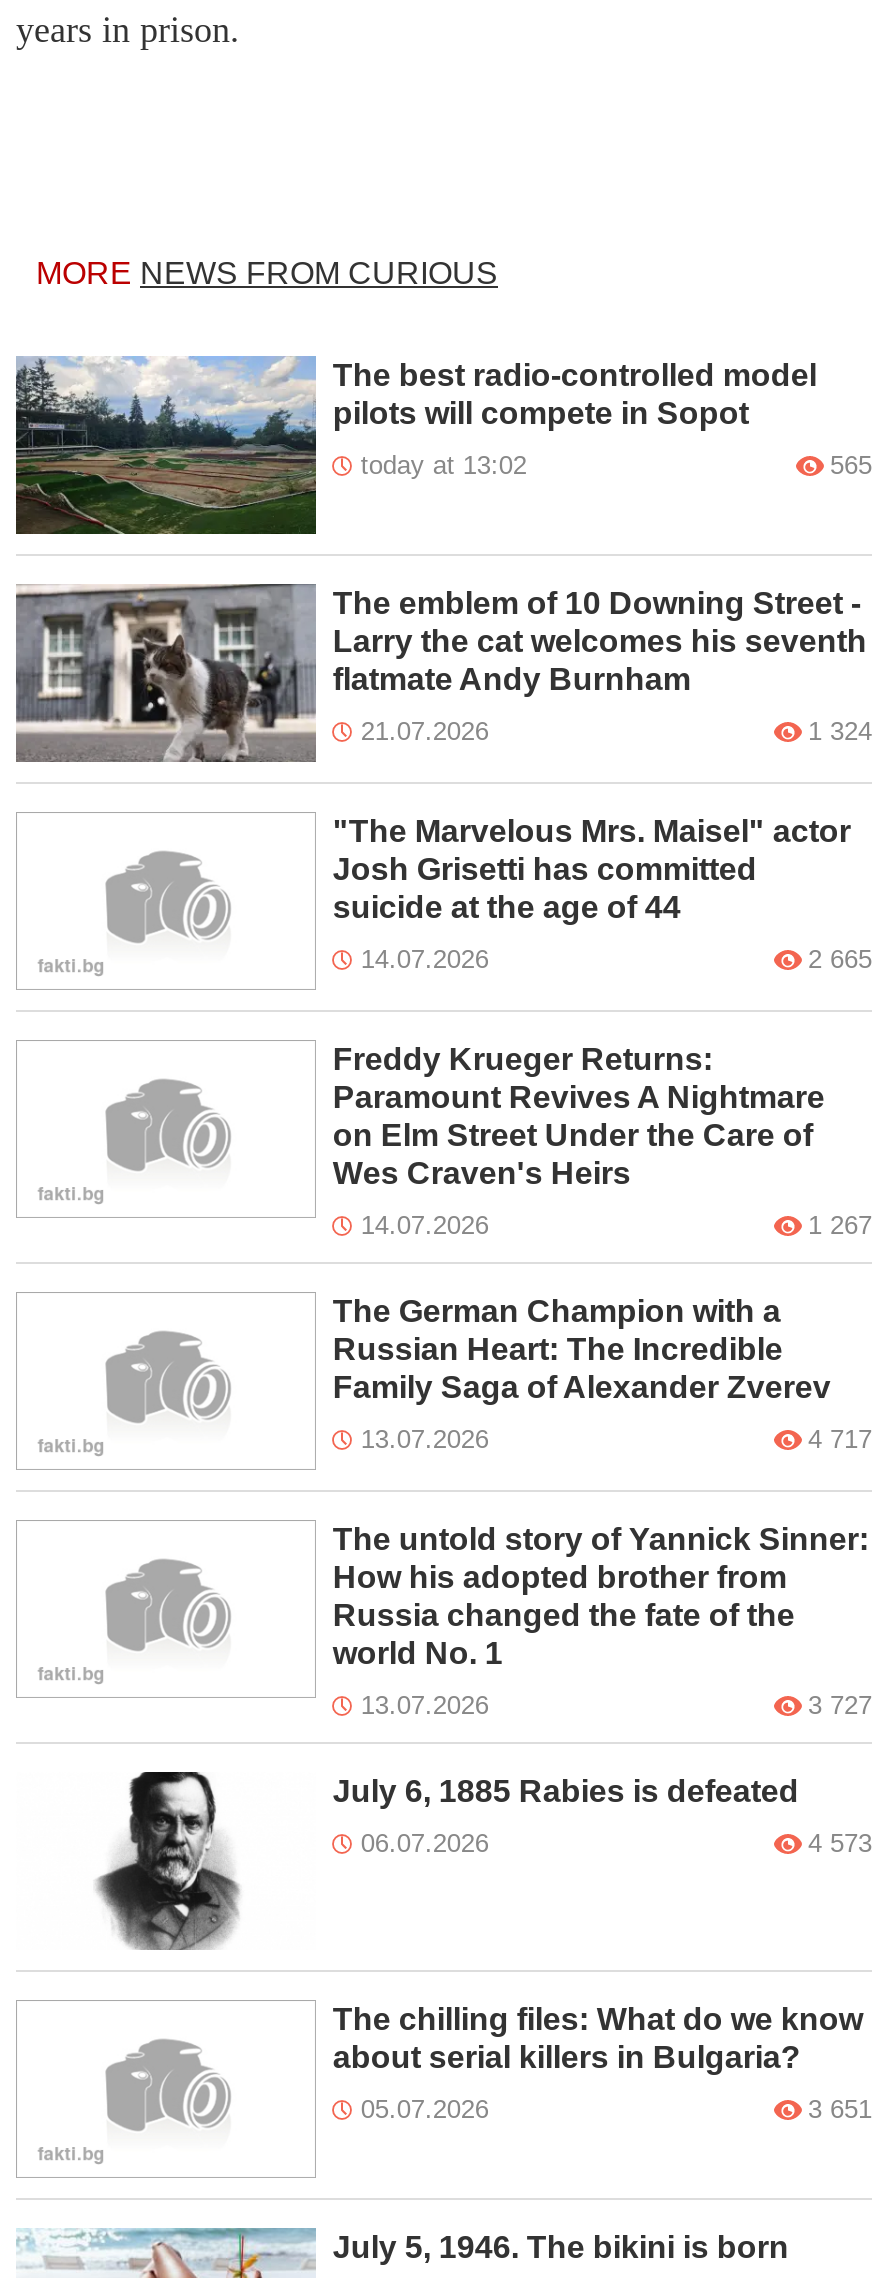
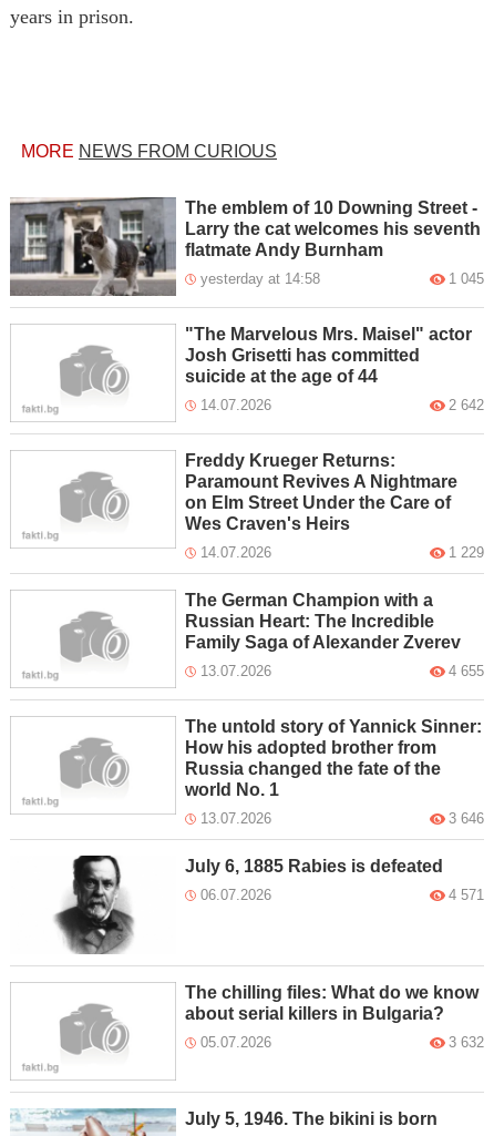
- [image]
- The best radio-controlled model
- pilots will compete in Sopot
- today at 13:02
- 565

- 21.07.2026
- 1 324
+ yesterday at 14:58
+ 1 045

- 2 665
+ 2 642

- 1 267
+ 1 229

- 4 717
+ 4 655

- 3 727
+ 3 646

- 4 573
+ 4 571

- 3 651
+ 3 632
